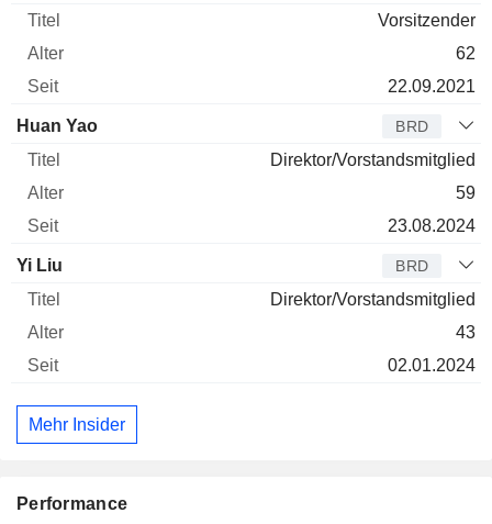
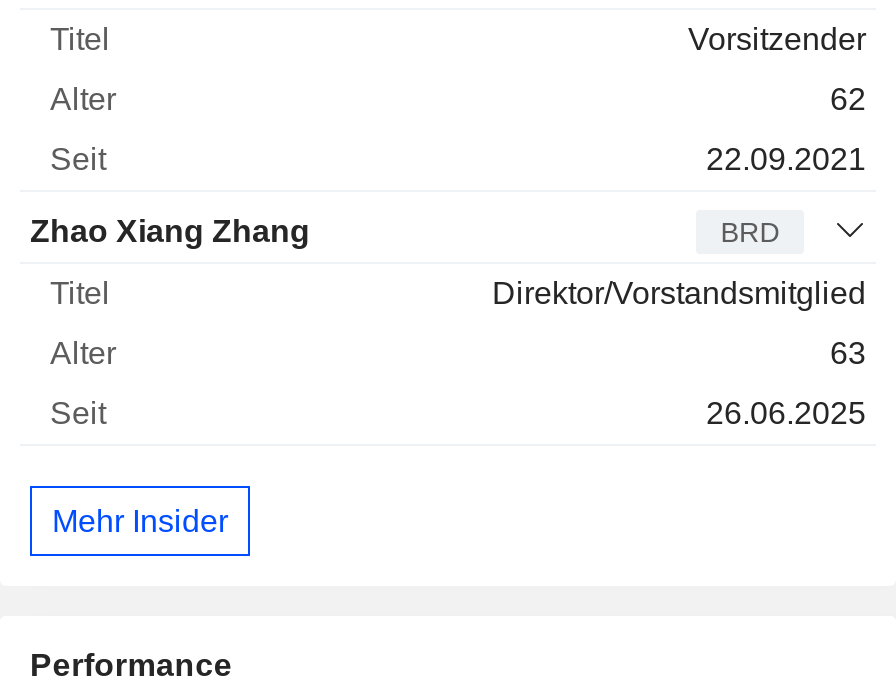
- Huan Yao
+ Zhao Xiang Zhang

- 59
- 23.08.2024
- Yi Liu
- BRD
- Direktor/Vorstandsmitglied
- 43
- 02.01.2024
+ 63
+ 26.06.2025
